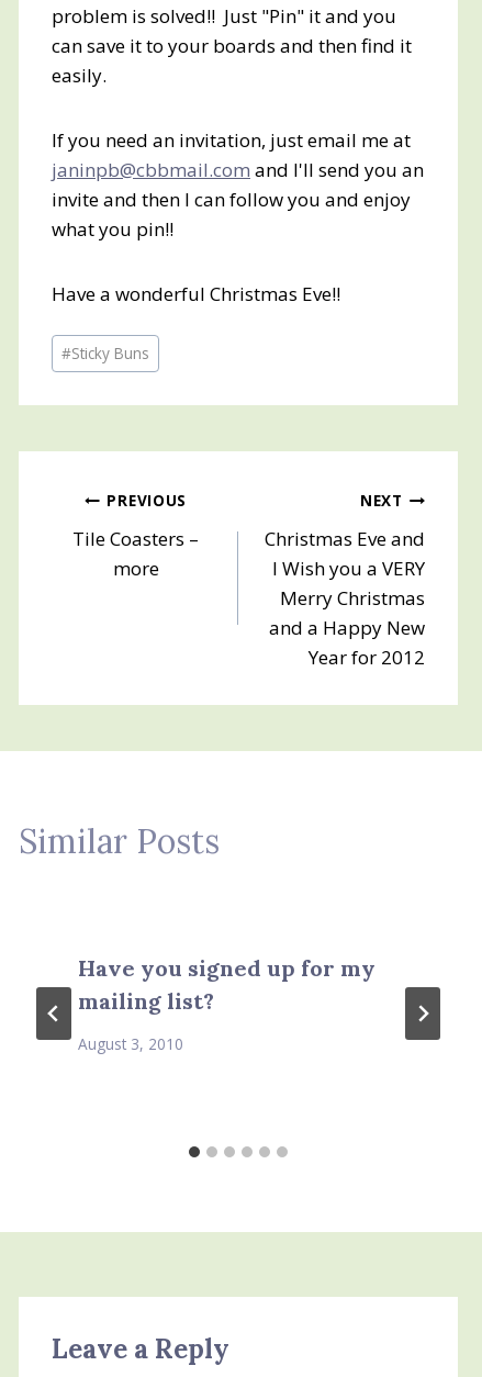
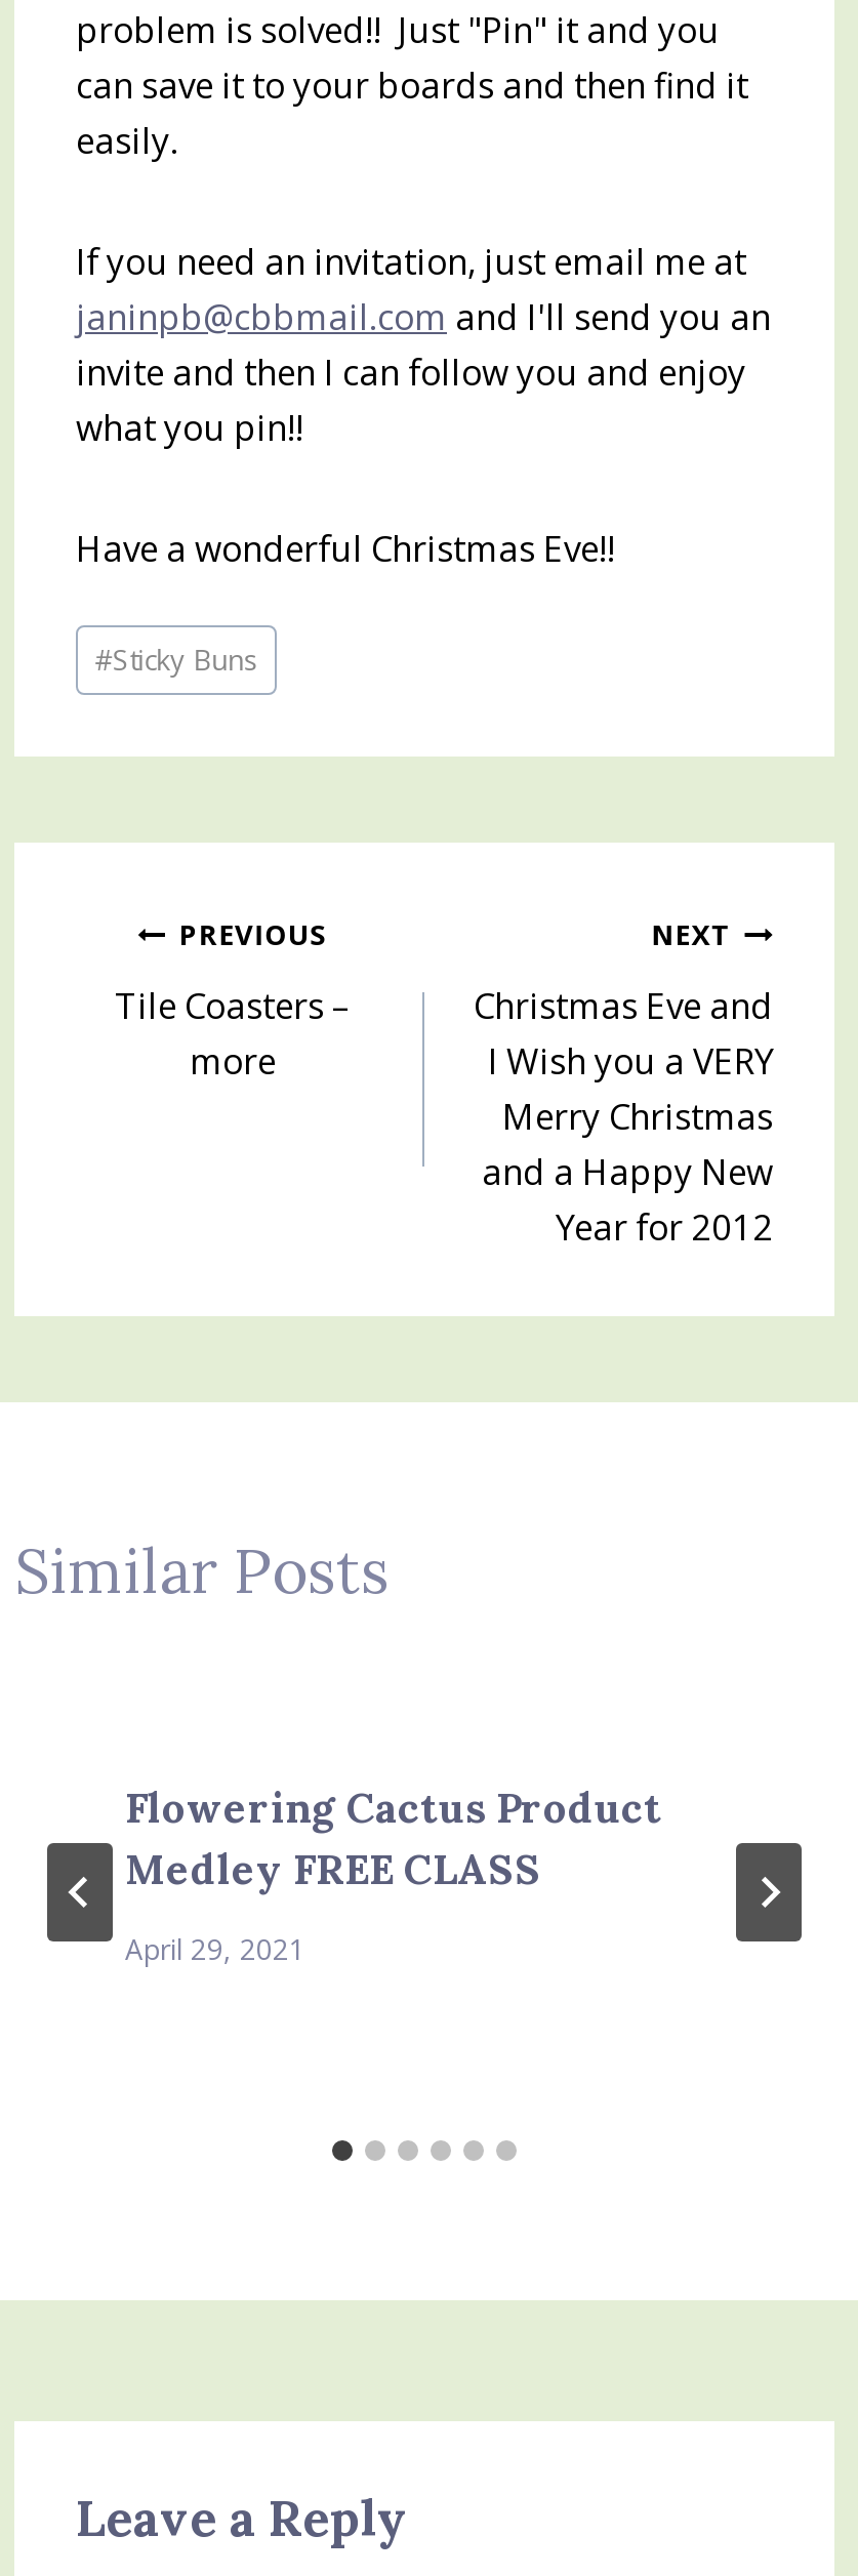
- Have you signed up for my
- mailing list?
+ Flowering Cactus Product
+ Medley FREE CLASS

- August 3, 2010
+ April 29, 2021
